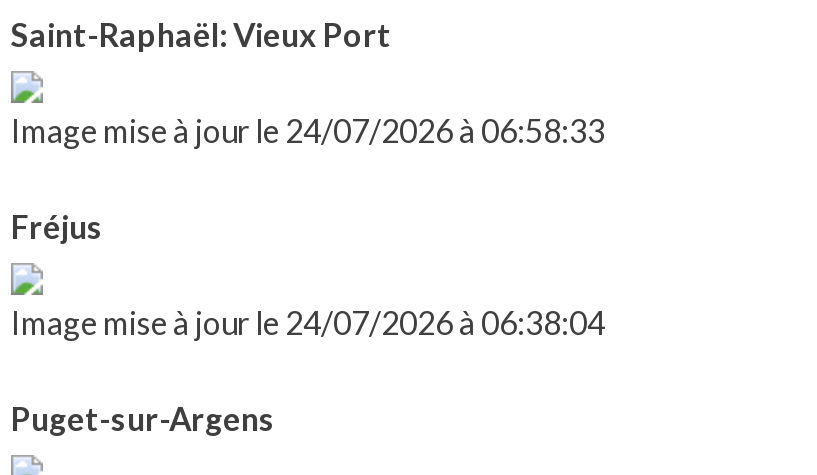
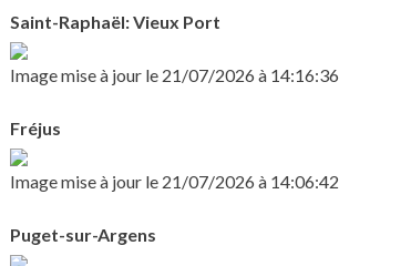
- Image mise à jour le 24/07/2026 à 06:58:33
+ Image mise à jour le 21/07/2026 à 14:16:36

- Image mise à jour le 24/07/2026 à 06:38:04
+ Image mise à jour le 21/07/2026 à 14:06:42
